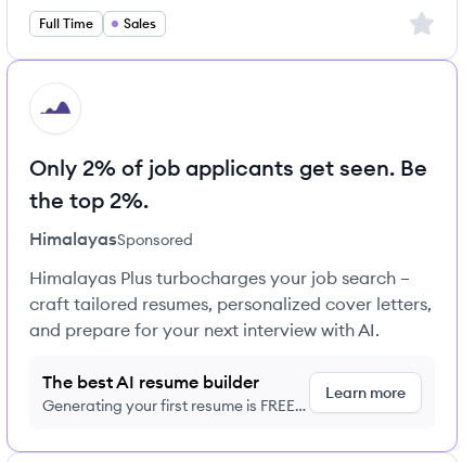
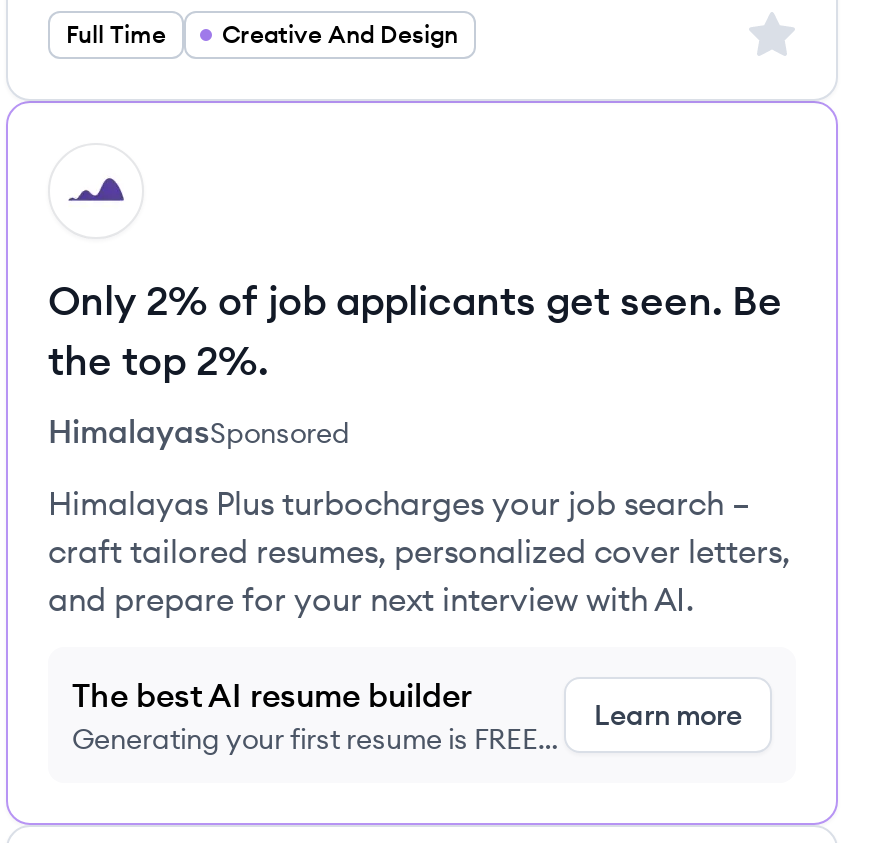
- Sales
+ Creative And Design
